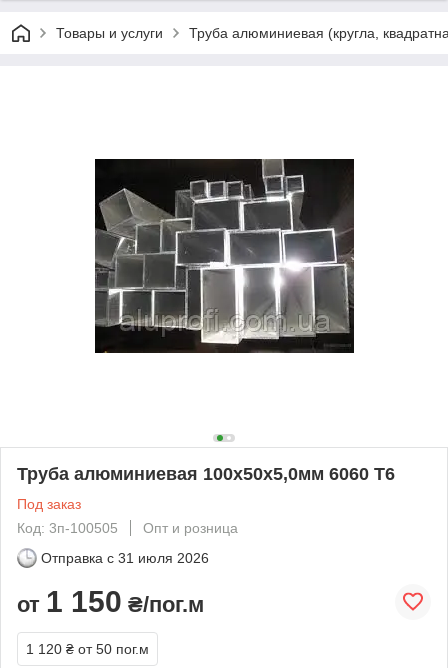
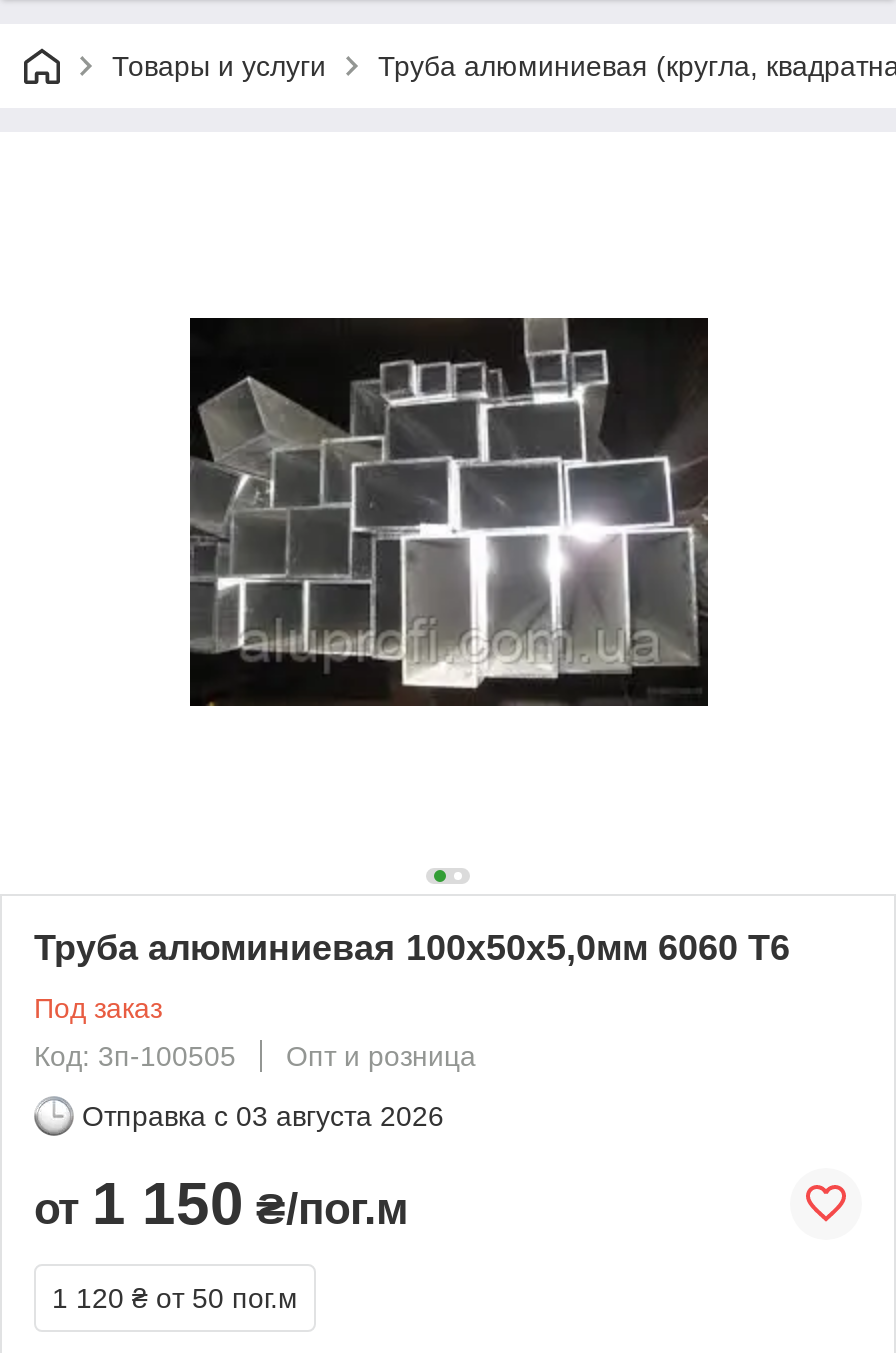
- Отправка с 31 июля 2026
+ Отправка с 03 августа 2026
